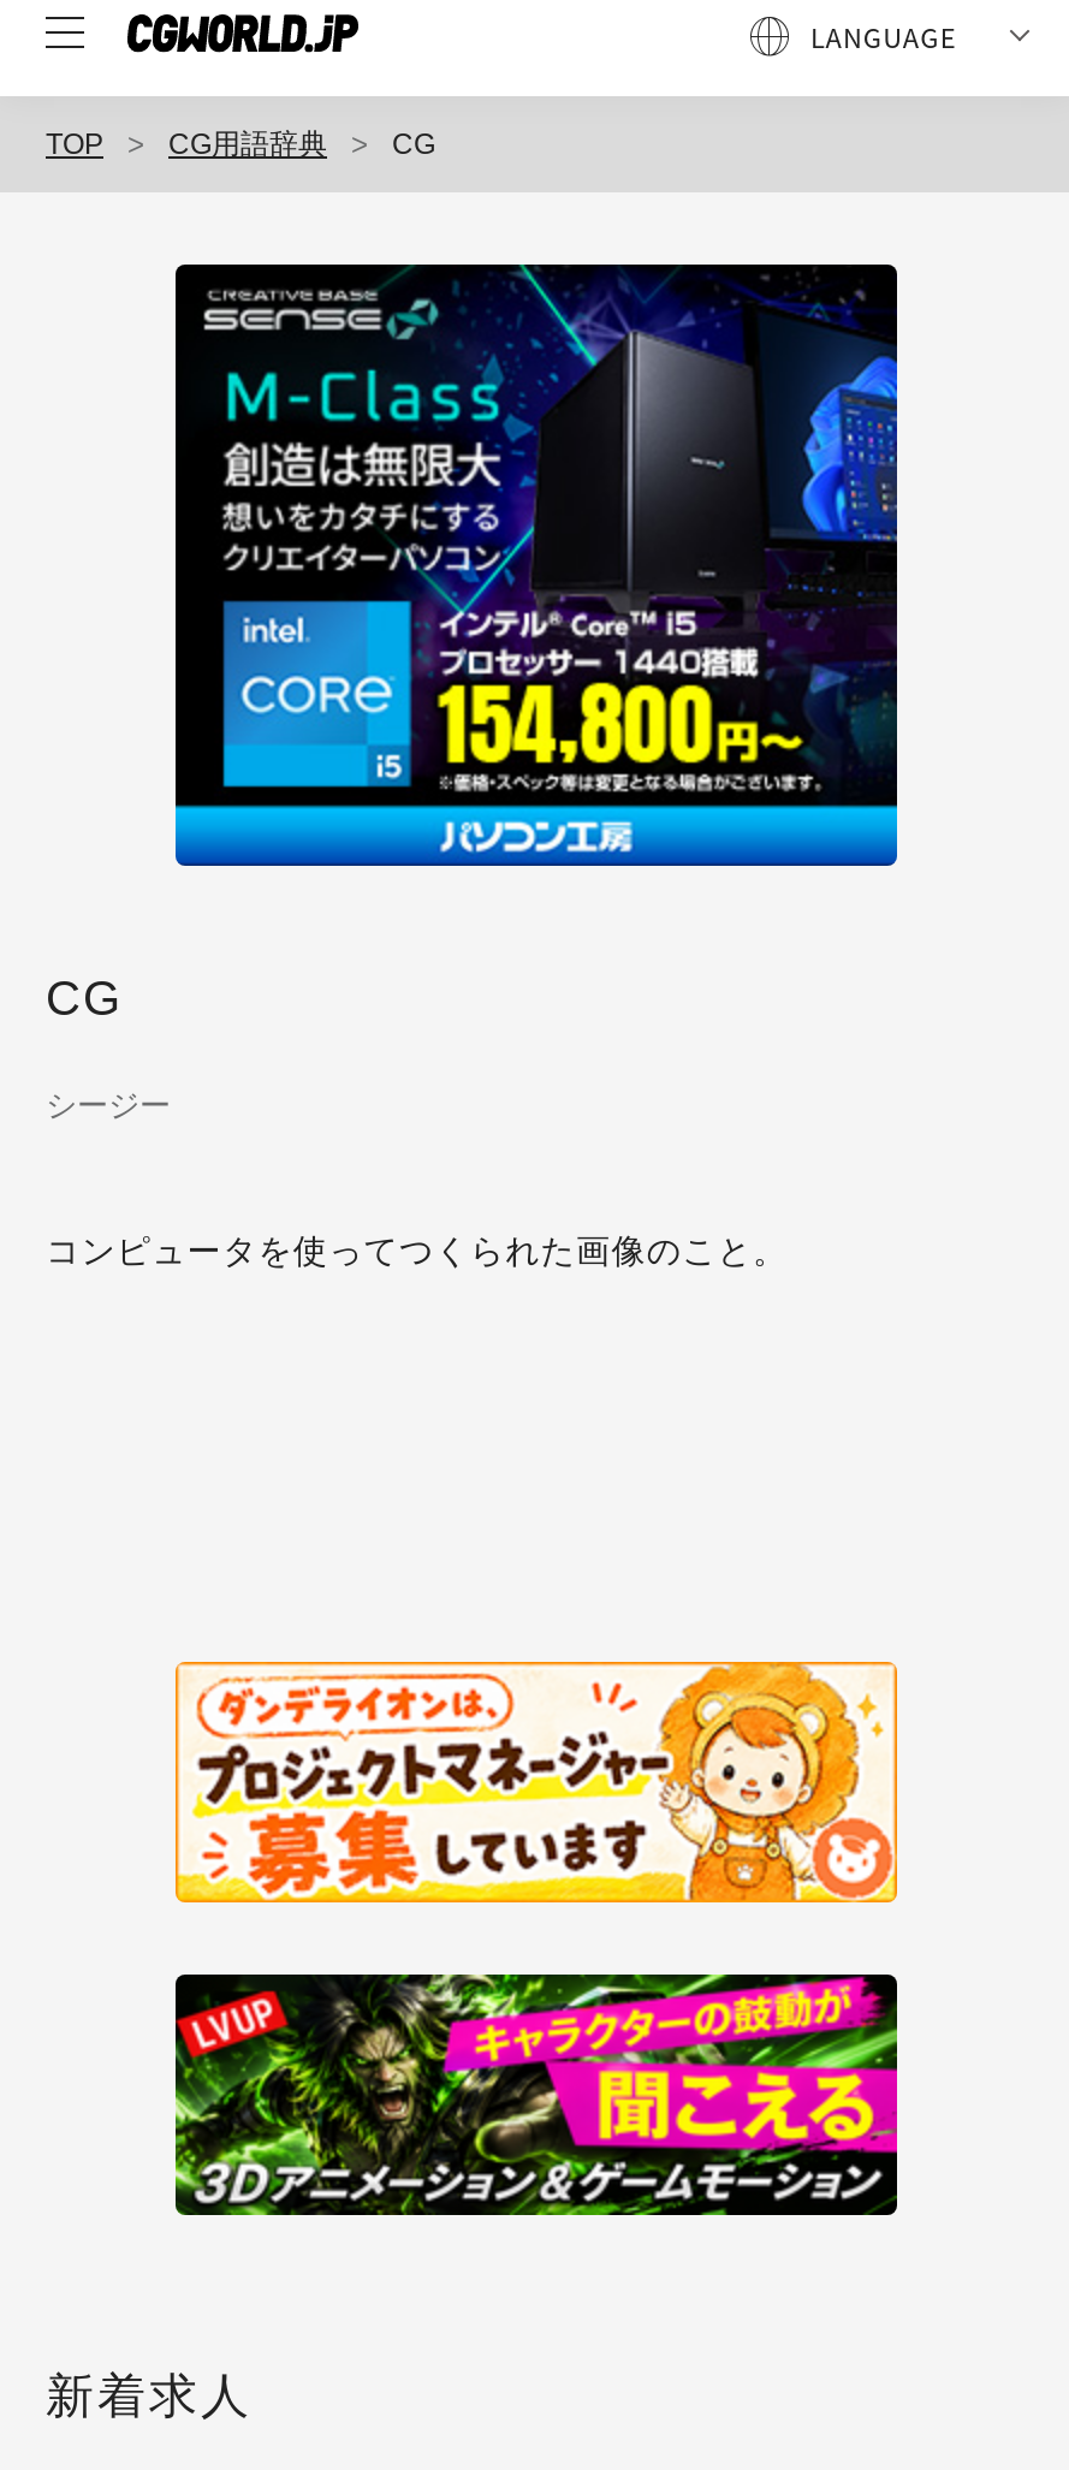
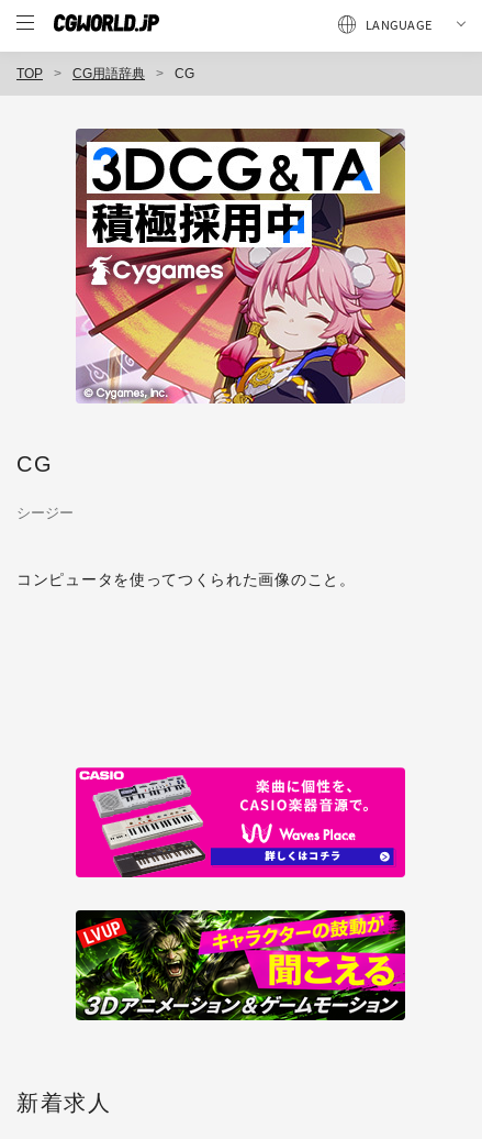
- [image]
+ [image]

- [image]
+ [image]
